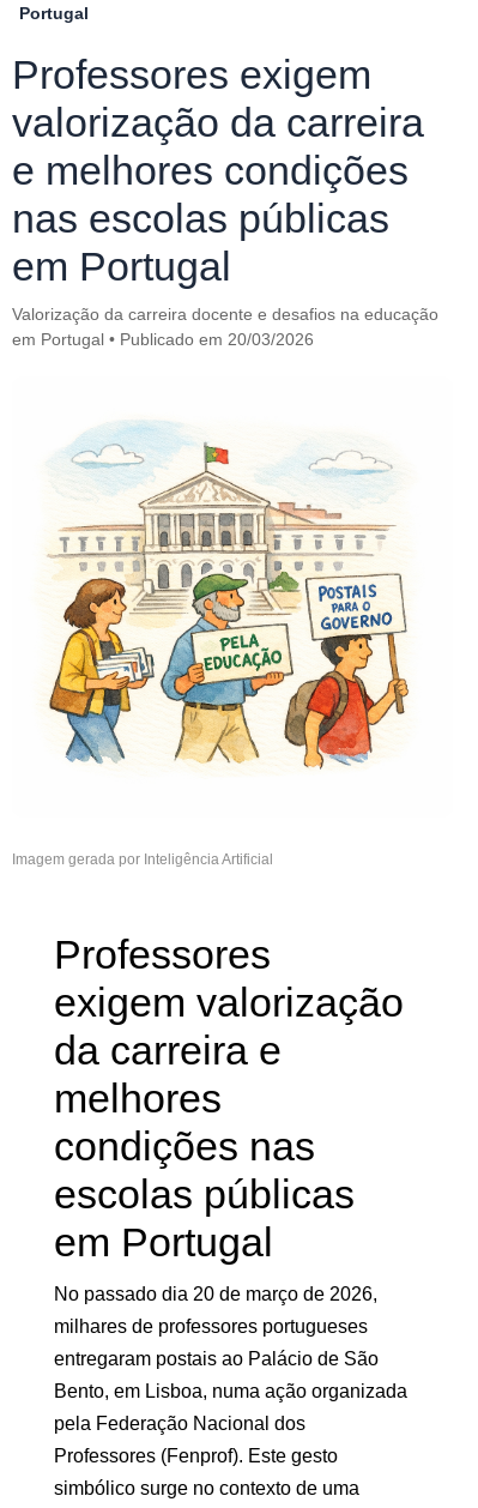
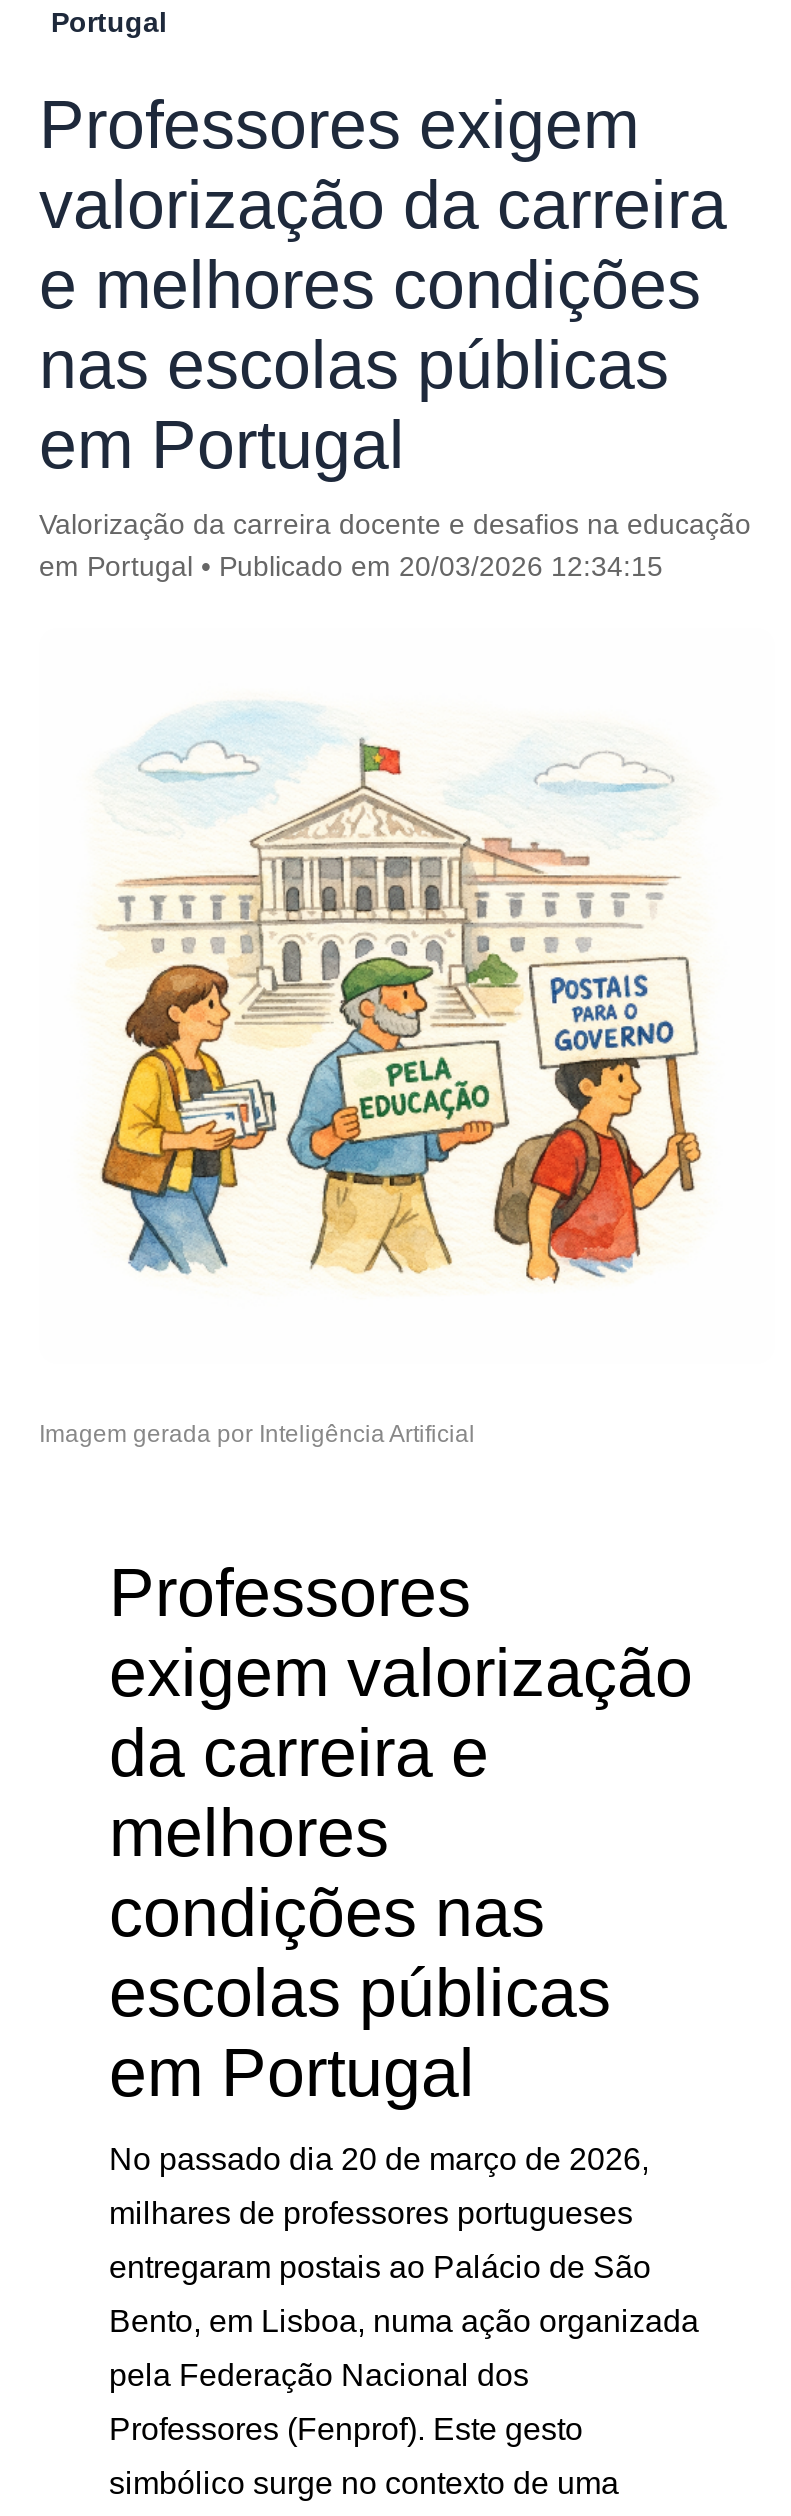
- em Portugal • Publicado em 20/03/2026
+ em Portugal • Publicado em 20/03/2026 12:34:15
